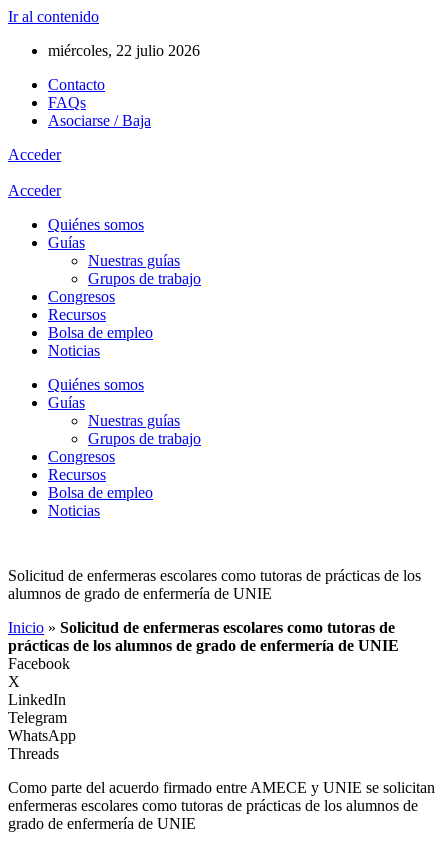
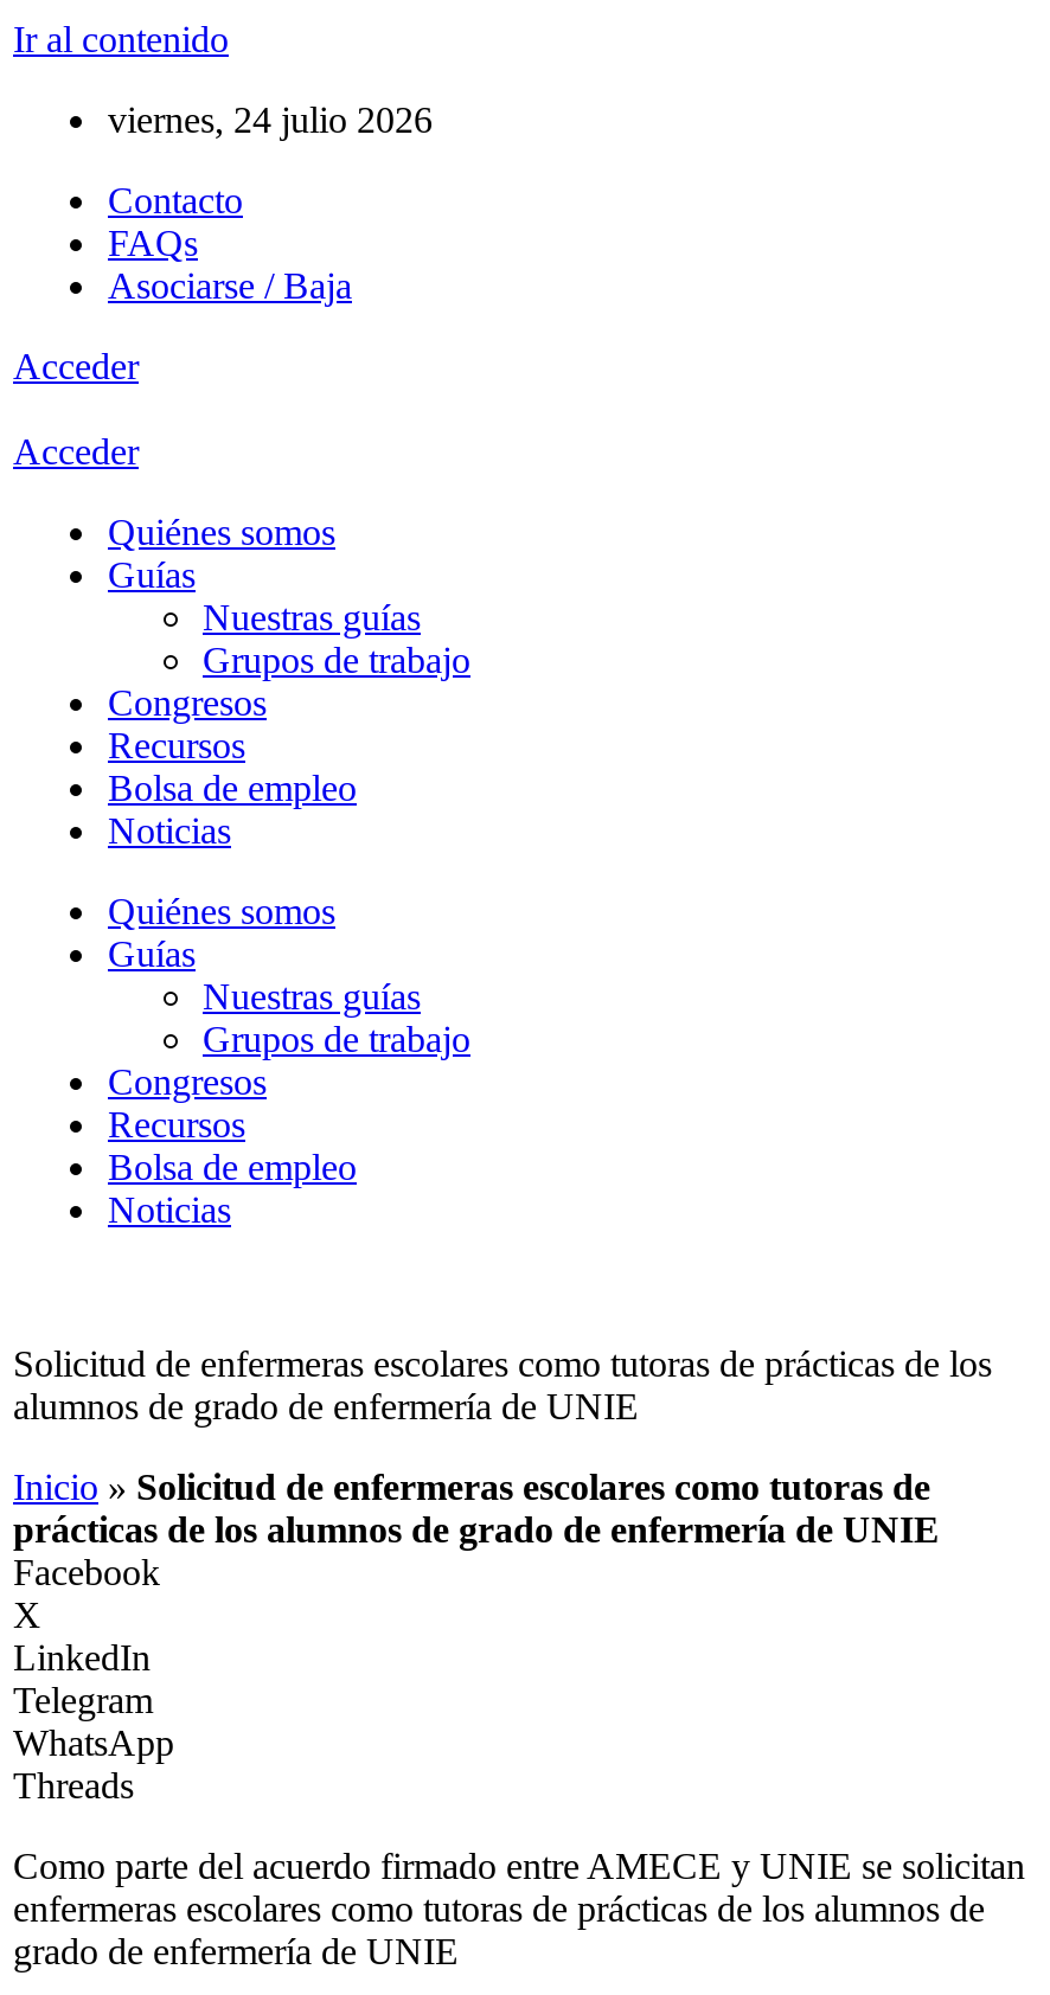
- miércoles, 22 julio 2026
+ viernes, 24 julio 2026
